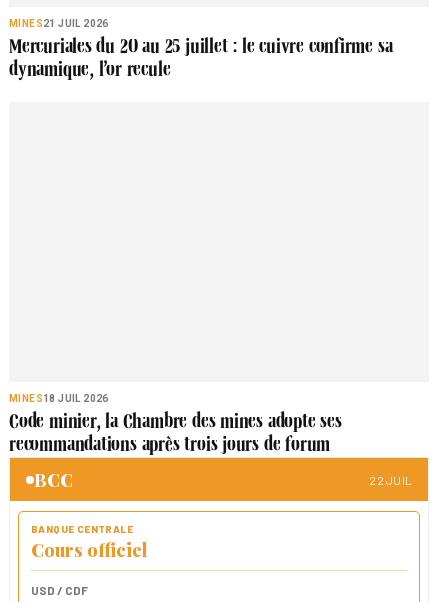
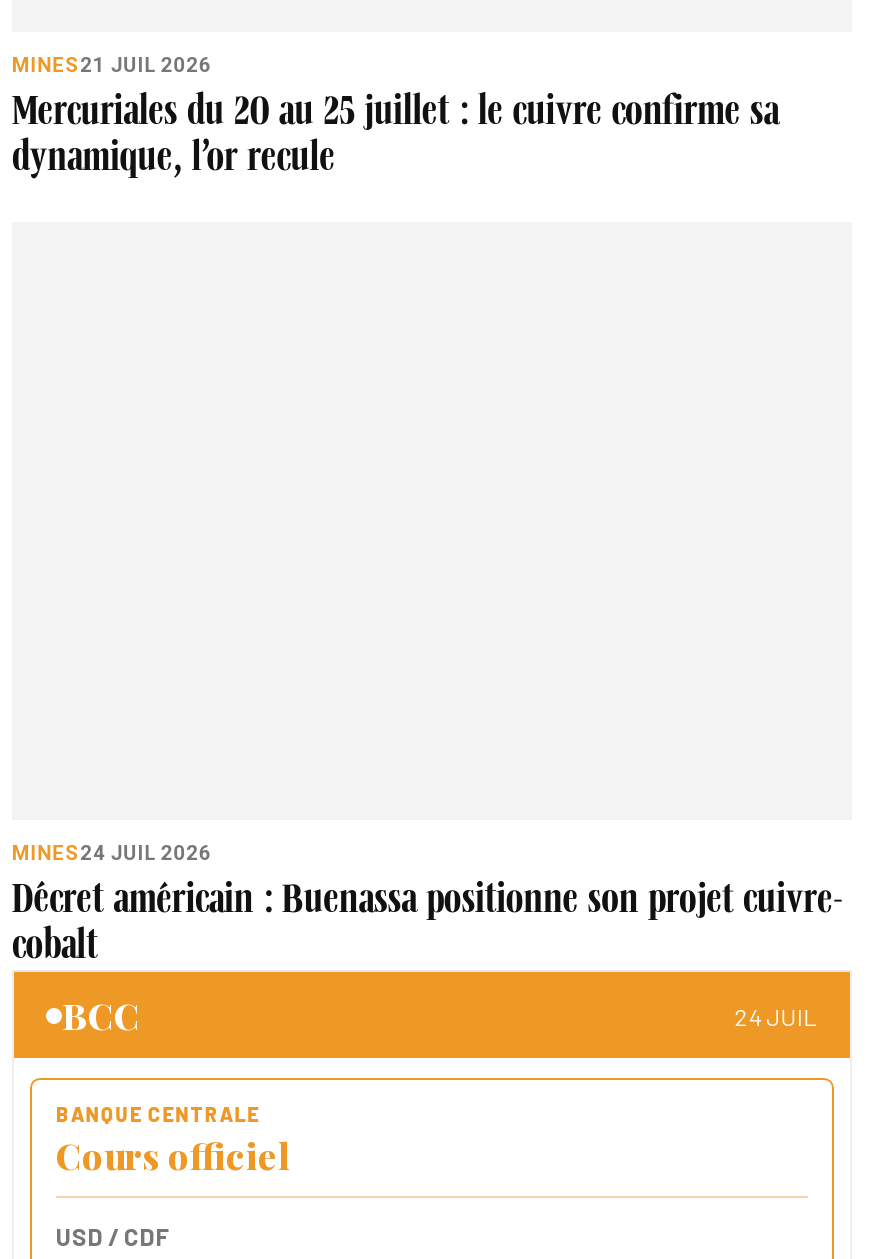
- MINES 18 JUIL 2026
- Code minier, la Chambre des mines adopte ses
- recommandations après trois jours de forum
+ MINES 24 JUIL 2026
+ Décret américain : Buenassa positionne son projet cuivre-
+ cobalt

- 22 JUIL
+ 24 JUIL
